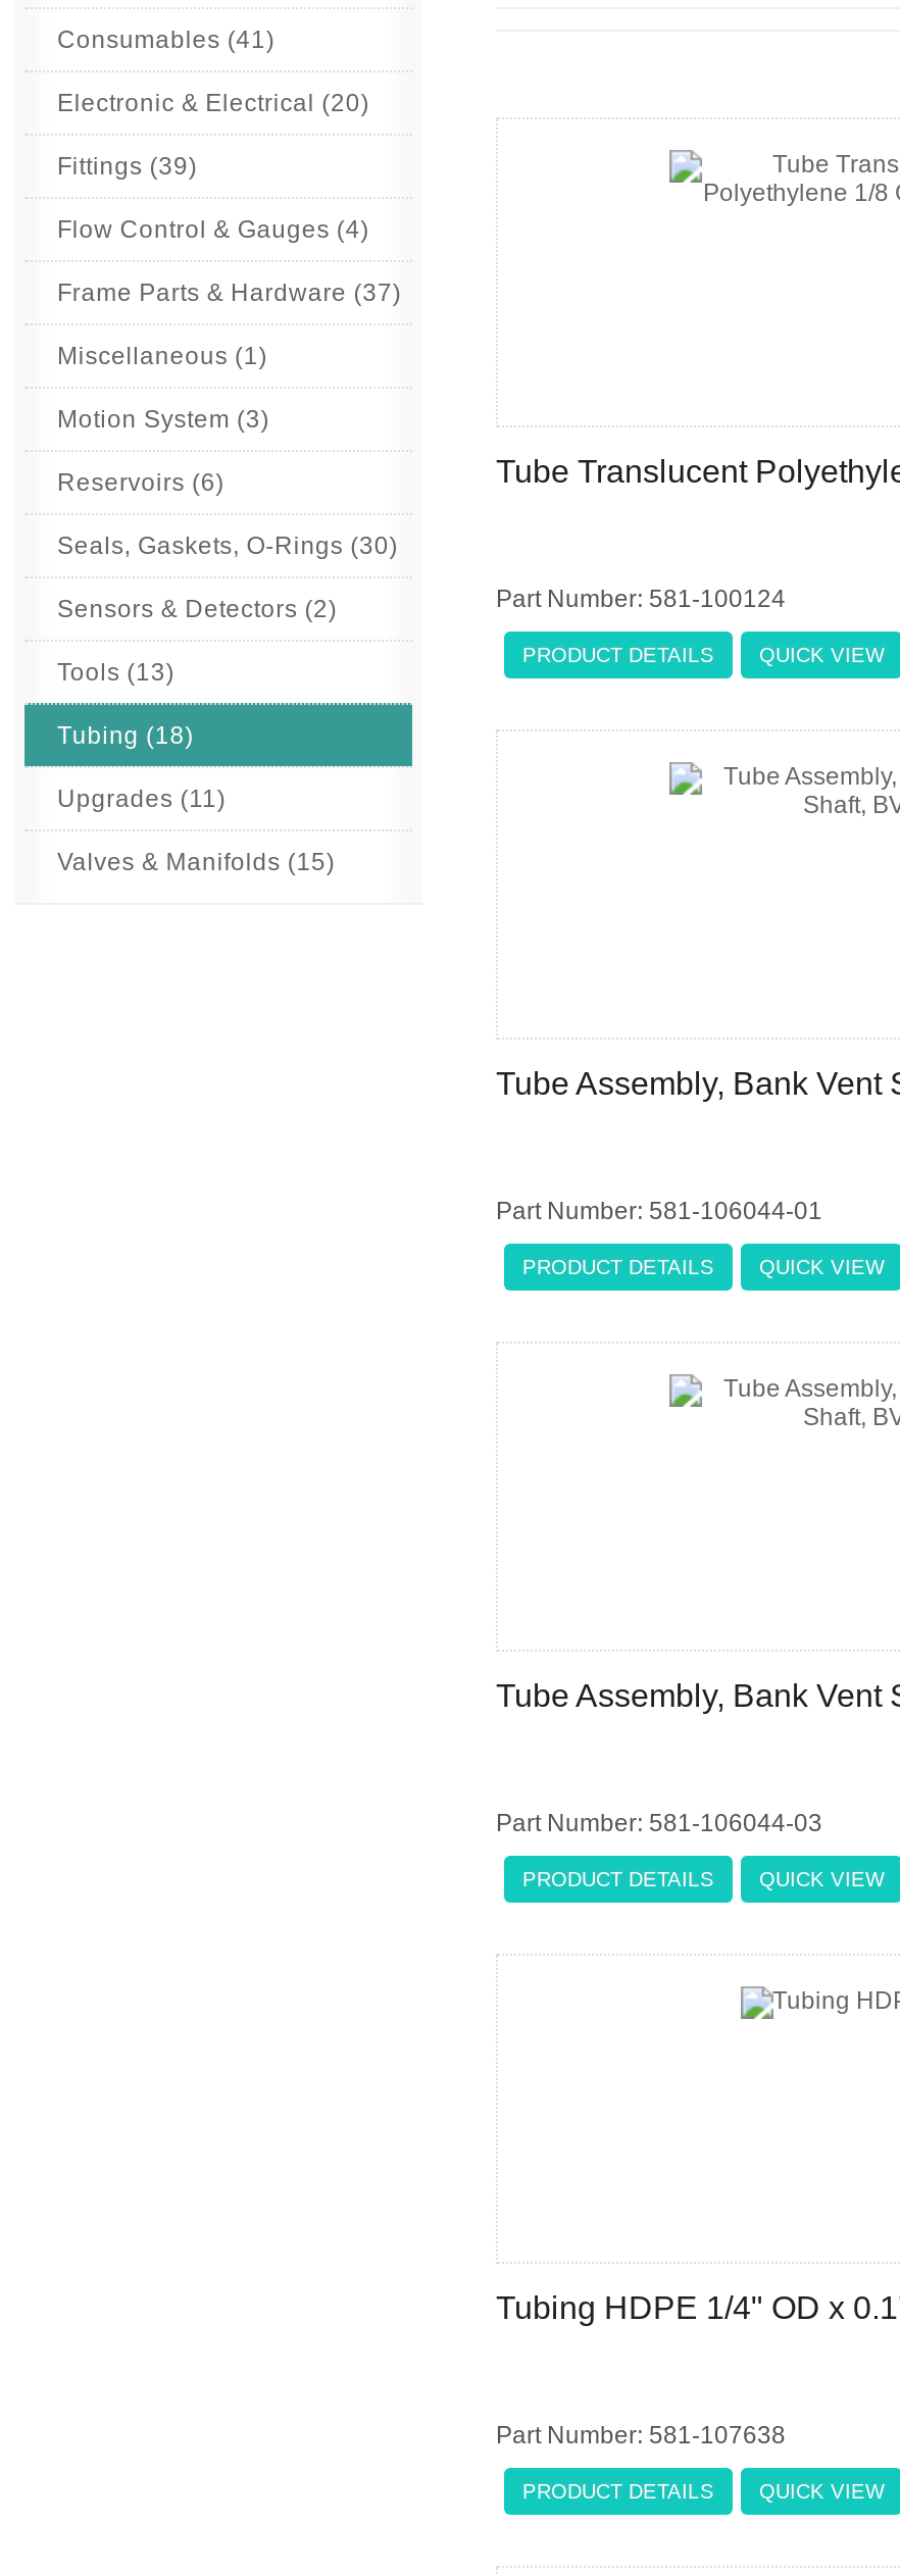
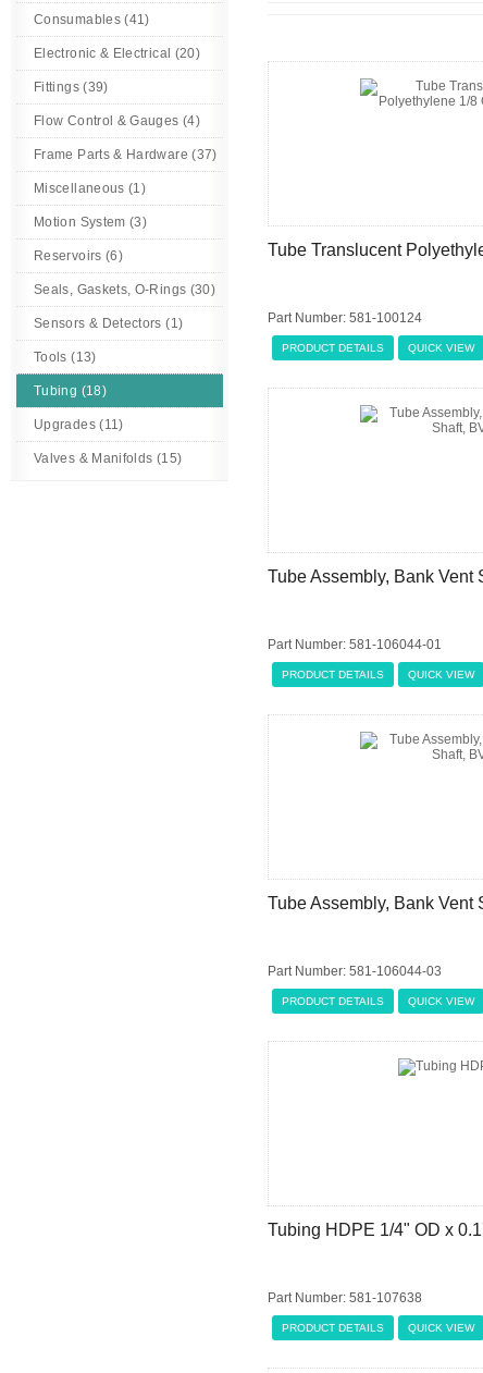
- Sensors & Detectors (2)
+ Sensors & Detectors (1)
